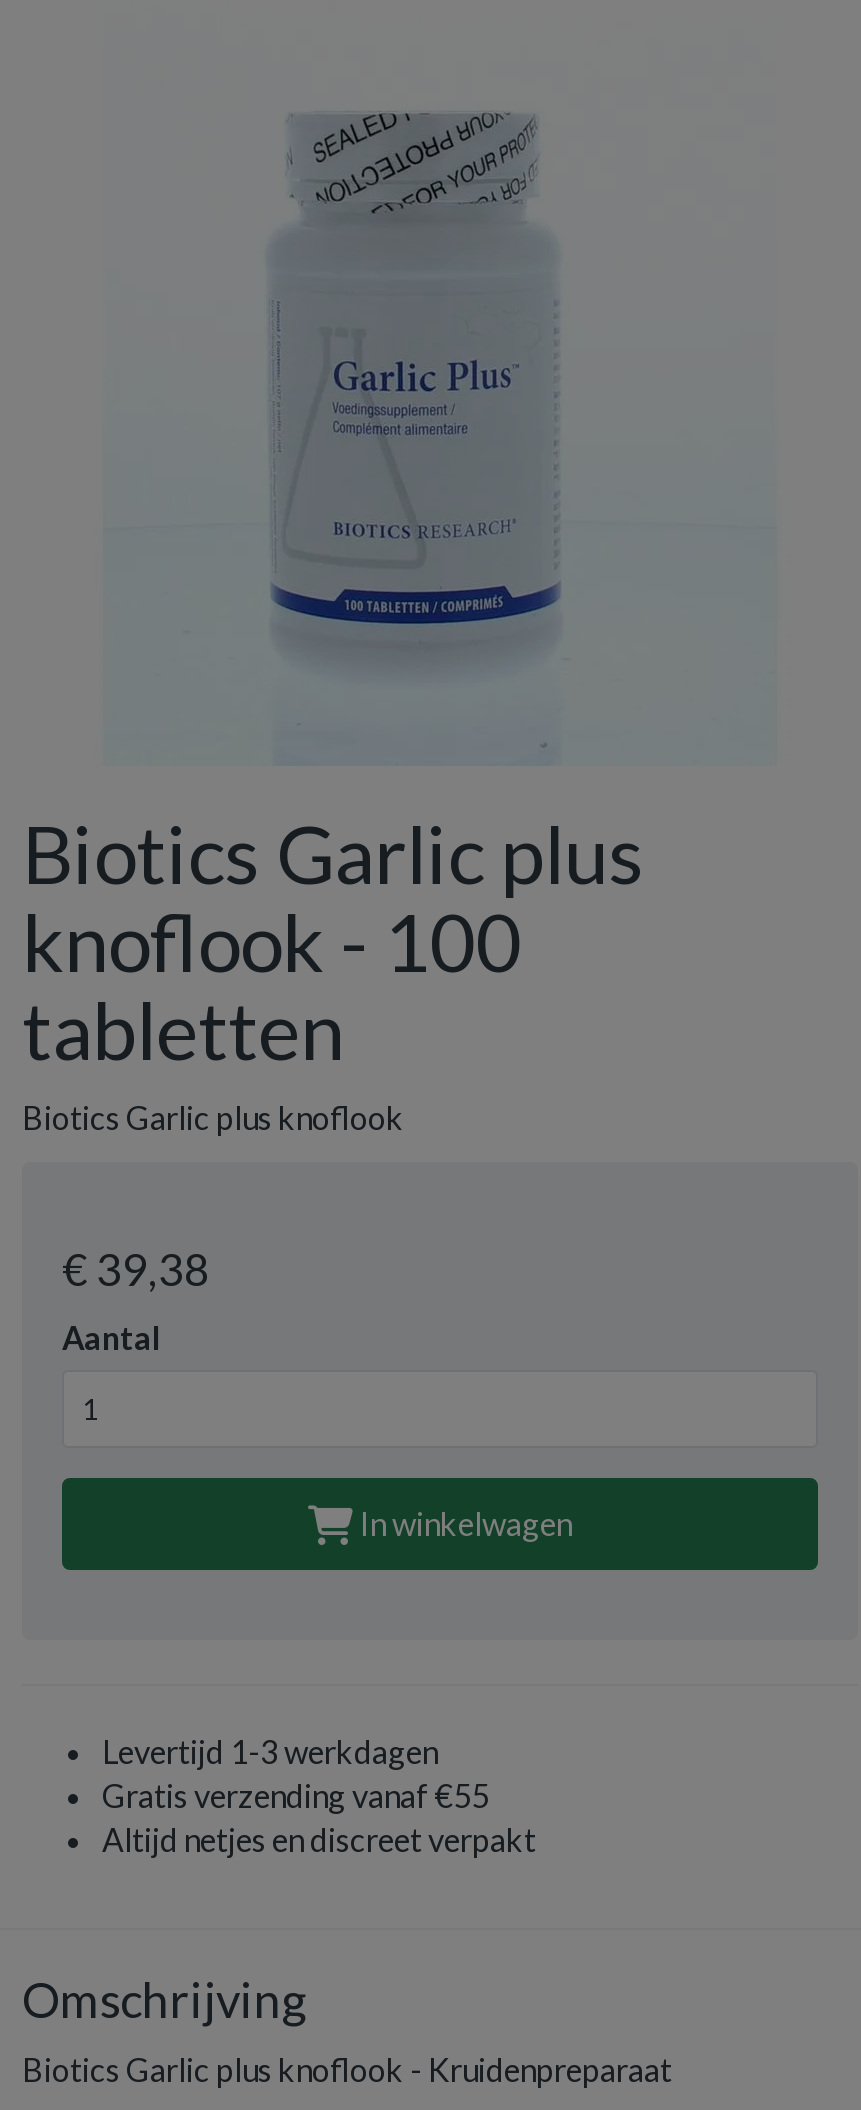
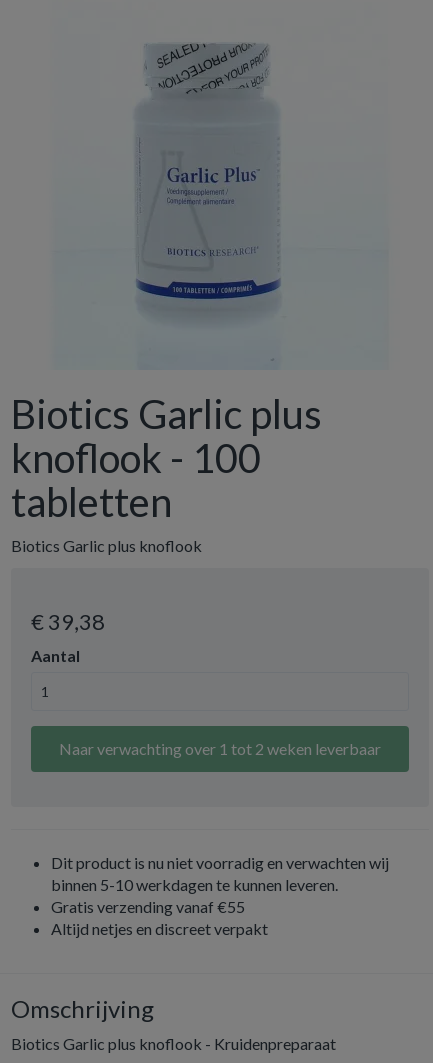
- In winkelwagen
+ Naar verwachting over 1 tot 2 weken leverbaar

- Levertijd 1-3 werkdagen
+ Dit product is nu niet voorradig en verwachten wij
+ binnen 5-10 werkdagen te kunnen leveren.
